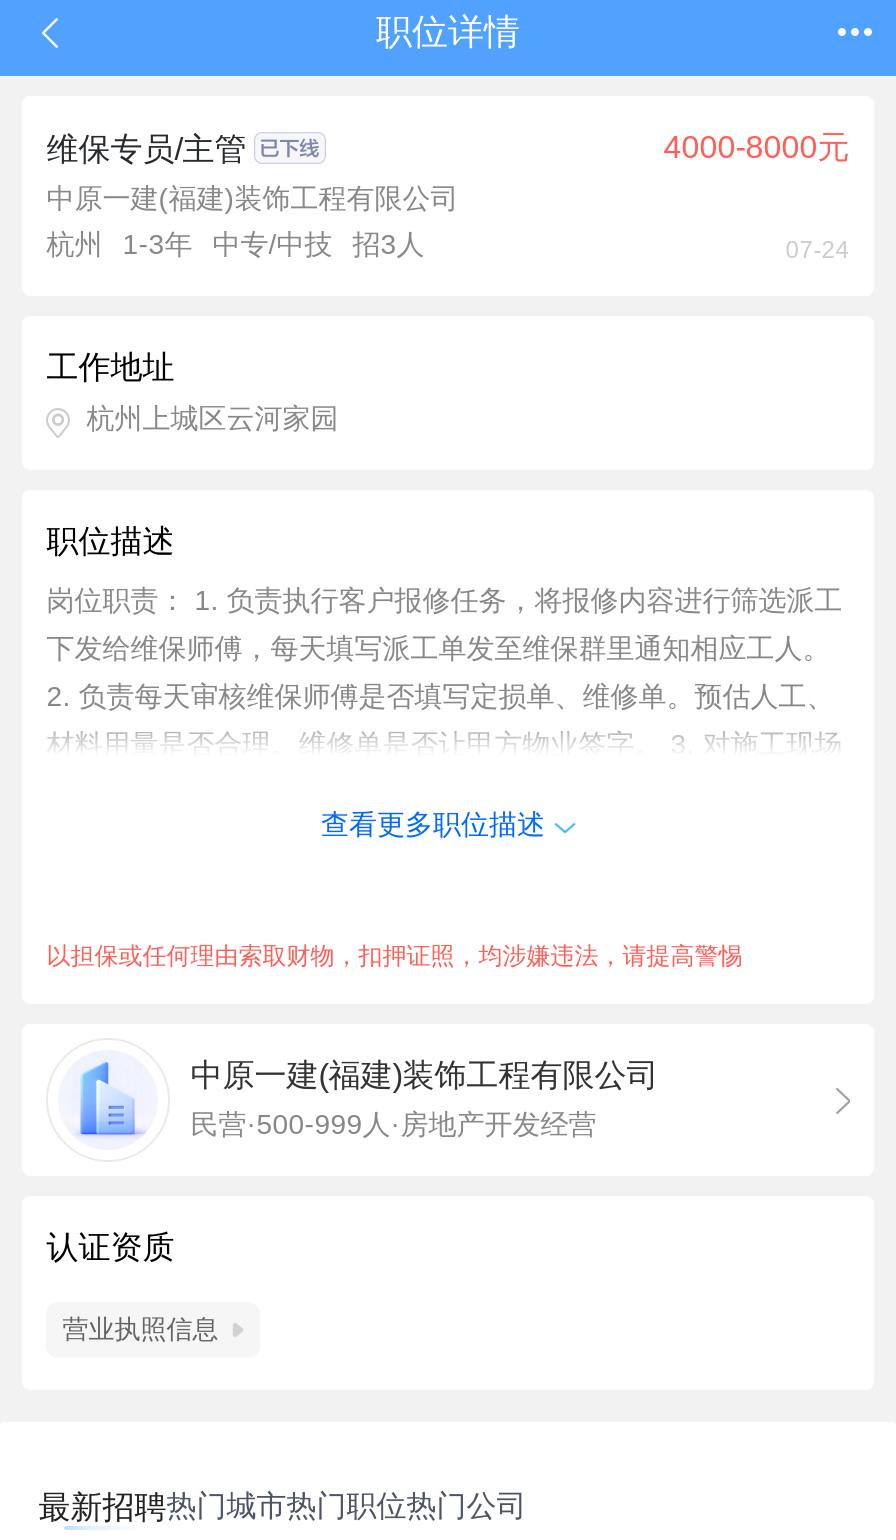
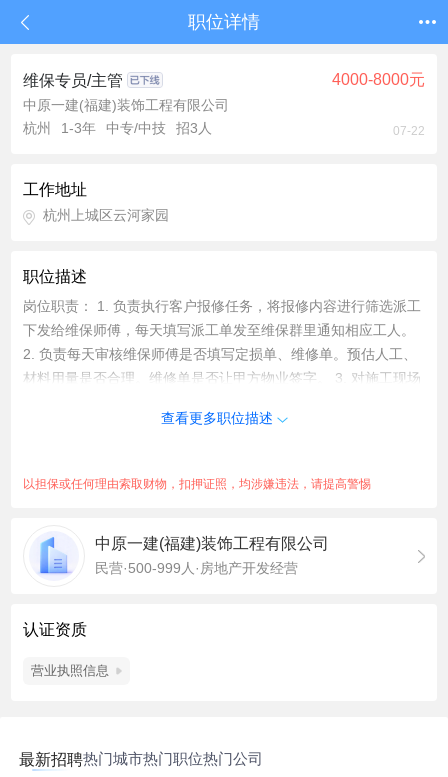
- 07-24
+ 07-22
